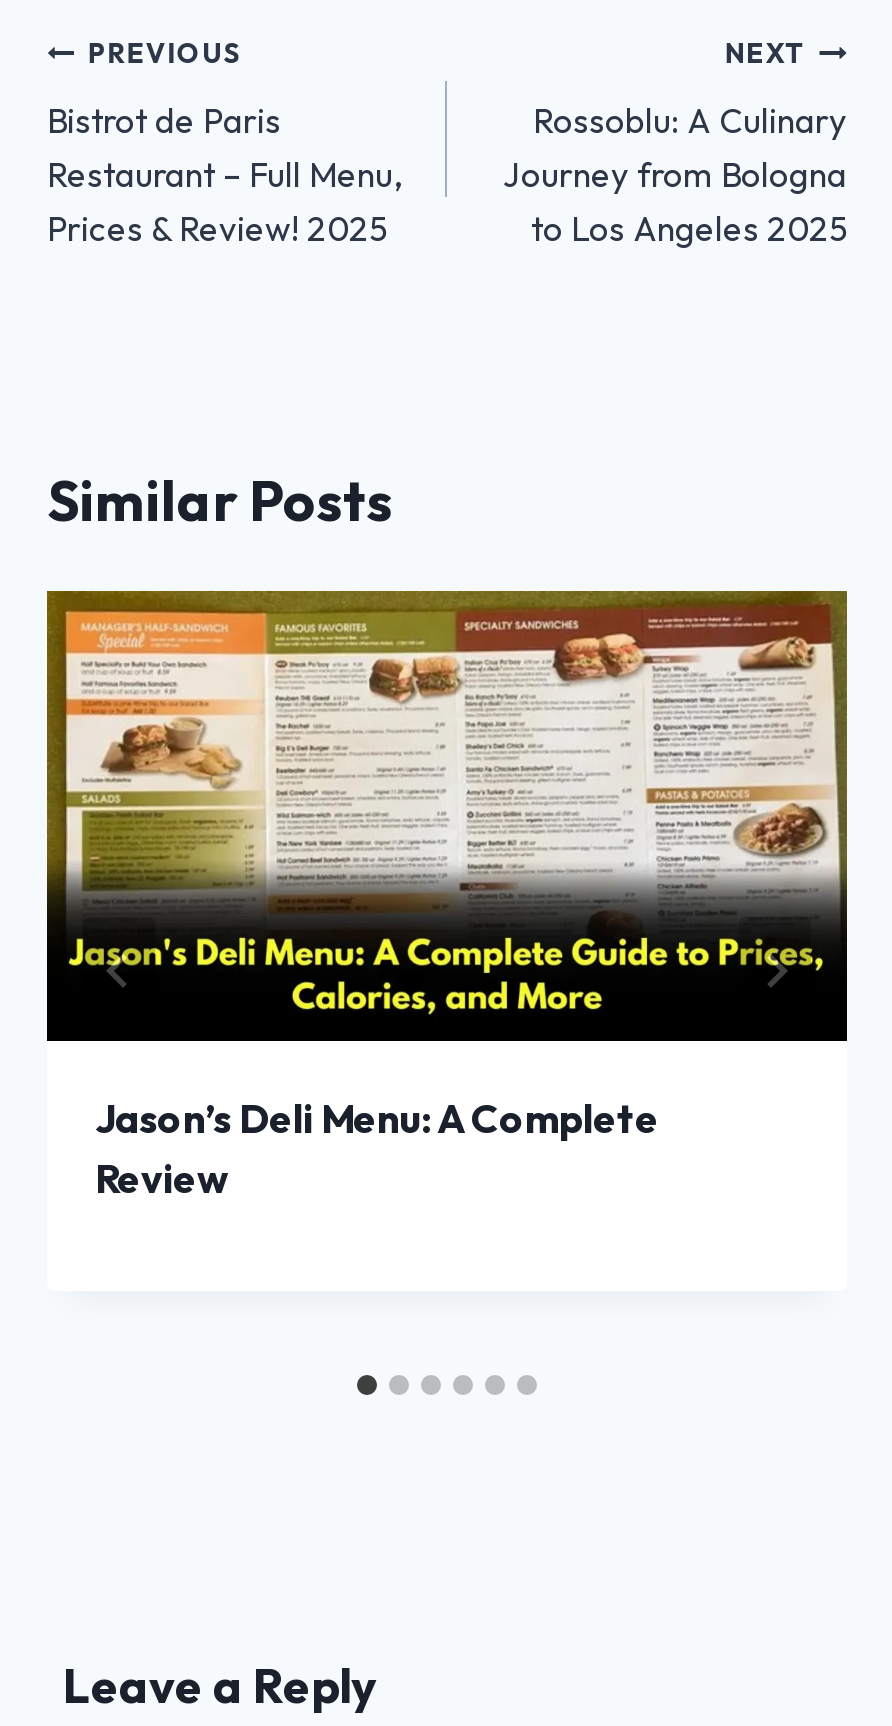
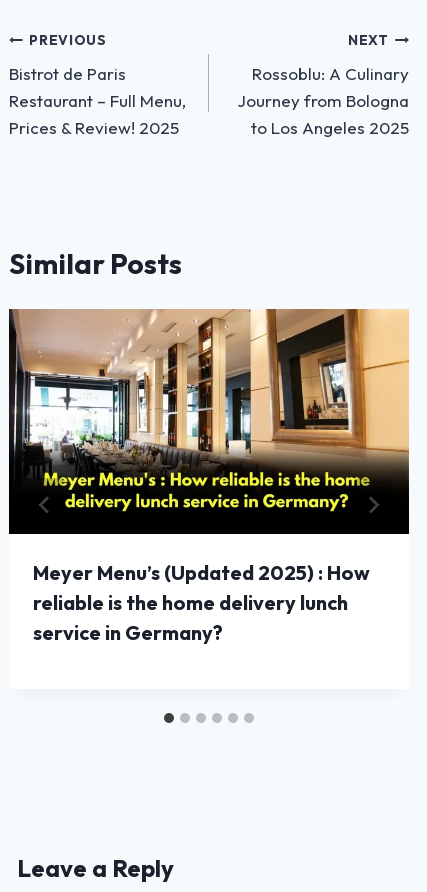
- [image]
+ [image]

- Jason’s Deli Menu: A Complete
- Review
+ Meyer Menu’s (Updated 2025) : How
+ reliable is the home delivery lunch
+ service in Germany?
